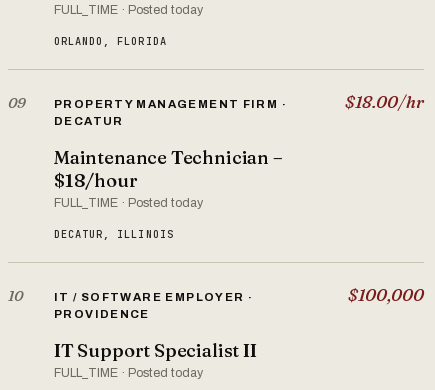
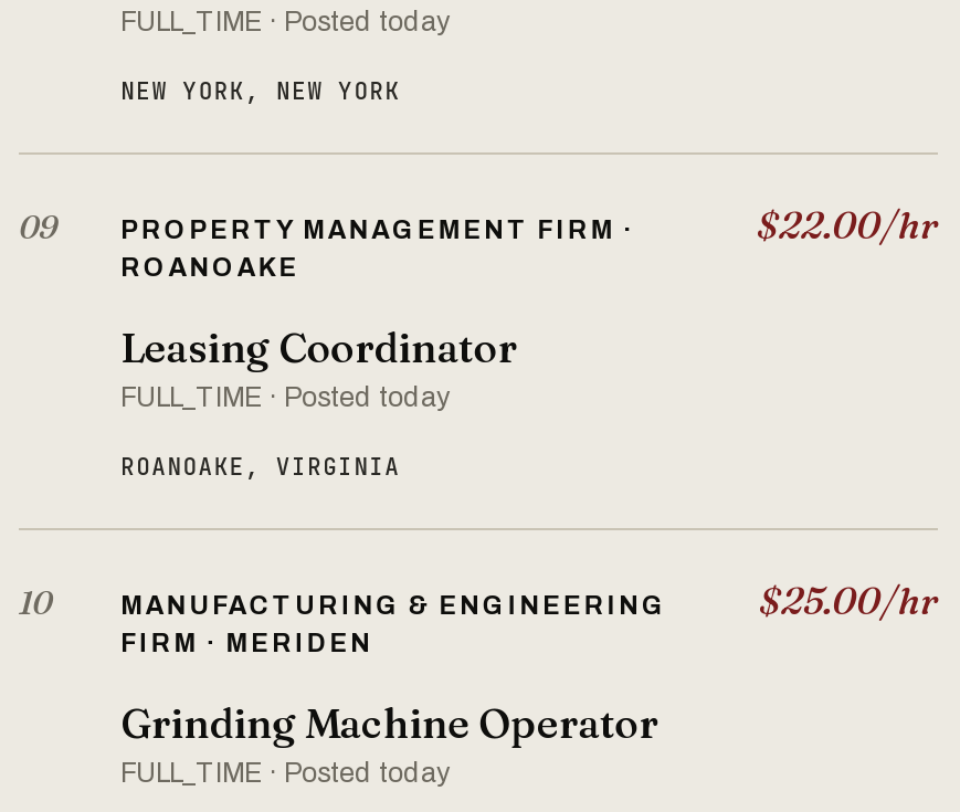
- ORLANDO, FLORIDA
+ NEW YORK, NEW YORK

- $18.00/hr
+ $22.00/hr

- DECATUR
+ ROANOAKE

- Maintenance Technician –
- $18/hour
+ Leasing Coordinator

- DECATUR, ILLINOIS
+ ROANOAKE, VIRGINIA

- $100,000
+ $25.00/hr

- IT / SOFTWARE EMPLOYER ·
- PROVIDENCE
+ MANUFACTURING & ENGINEERING
+ FIRM · MERIDEN

- IT Support Specialist II
+ Grinding Machine Operator
